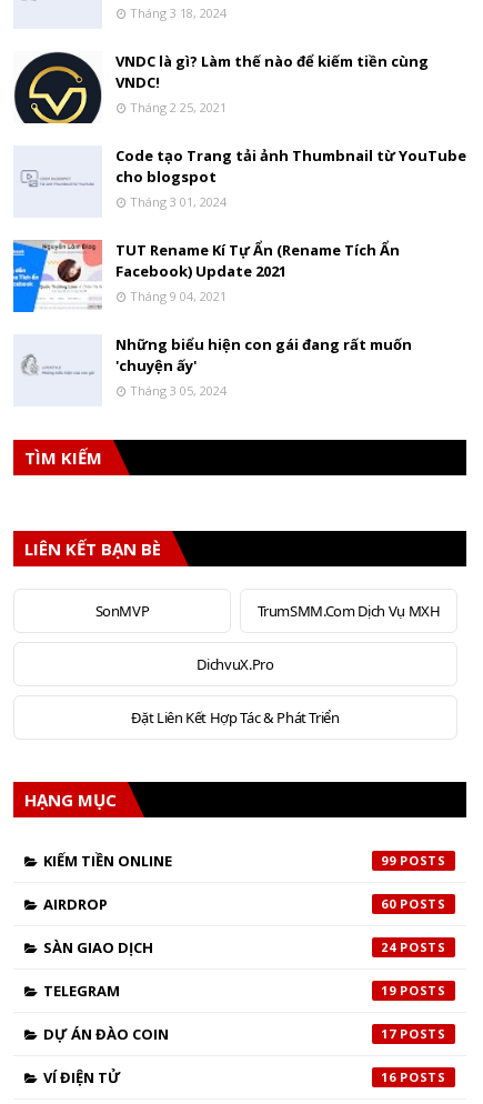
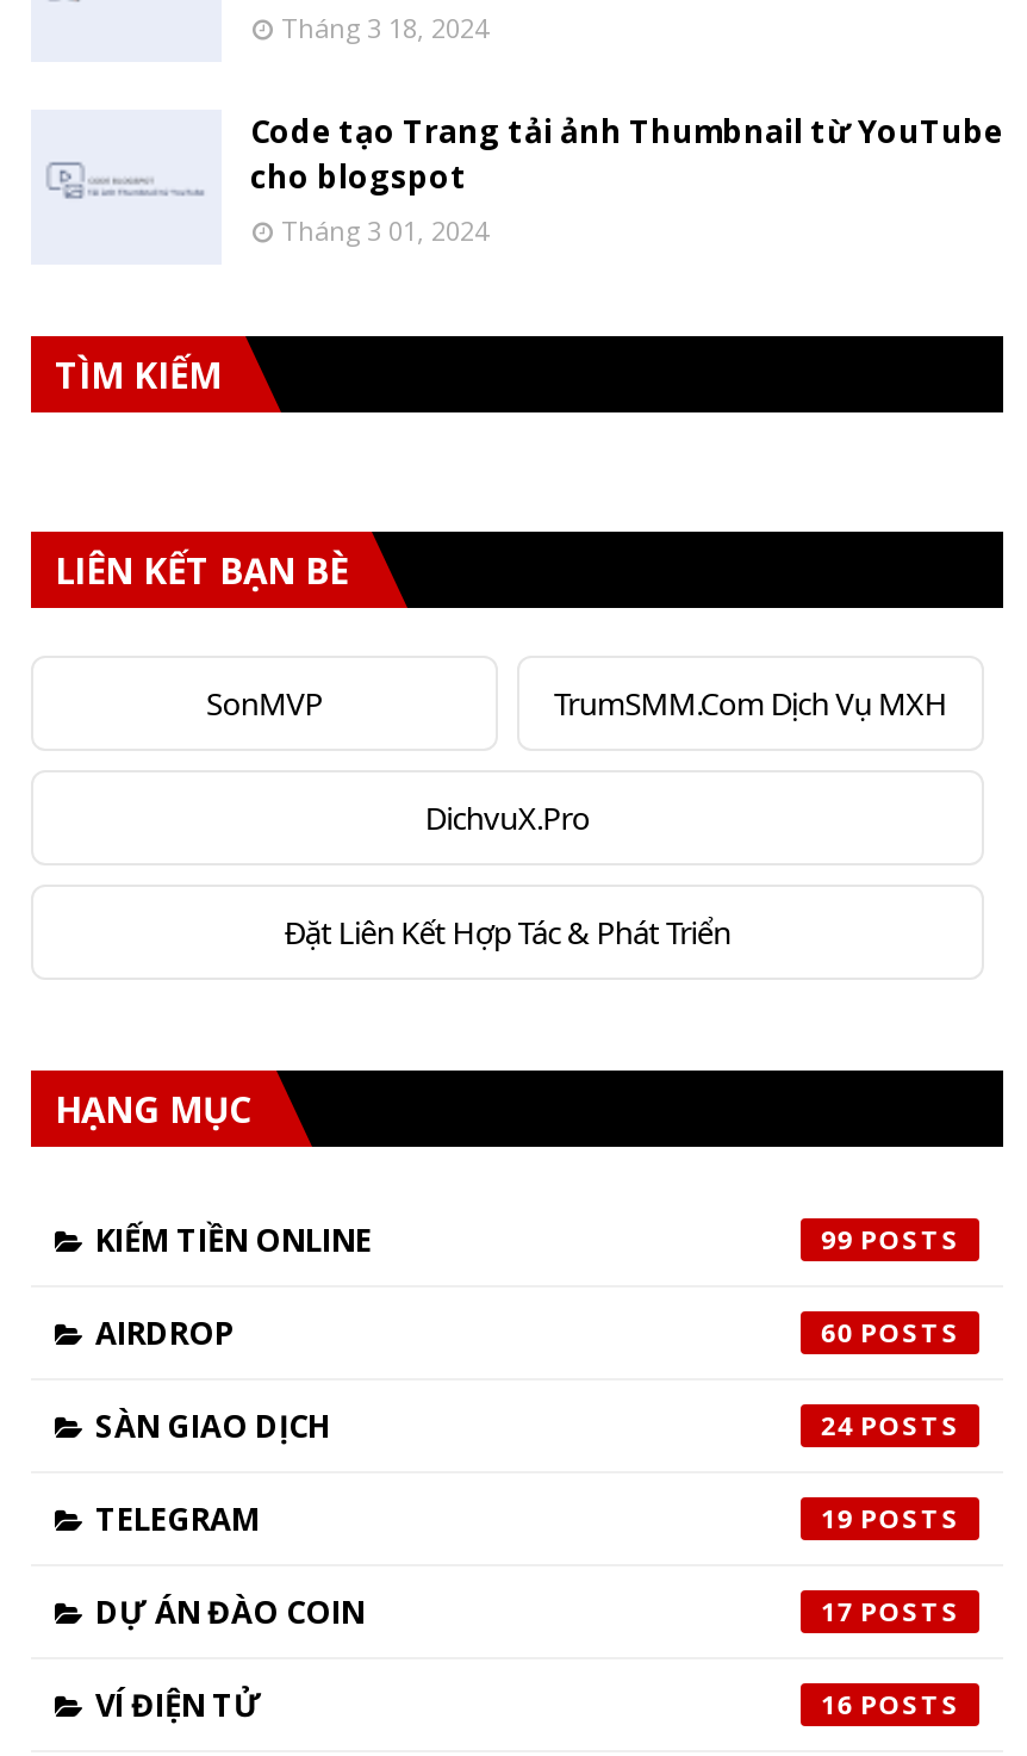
- [image]
- VNDC là gì? Làm thế nào để kiếm tiền cùng
- VNDC!
- Tháng 2 25, 2021

- [image]
- TUT Rename Kí Tự Ẩn (Rename Tích Ẩn
- Facebook) Update 2021
- Tháng 9 04, 2021
- Những biểu hiện con gái đang rất muốn
- 'chuyện ấy'
- Tháng 3 05, 2024
